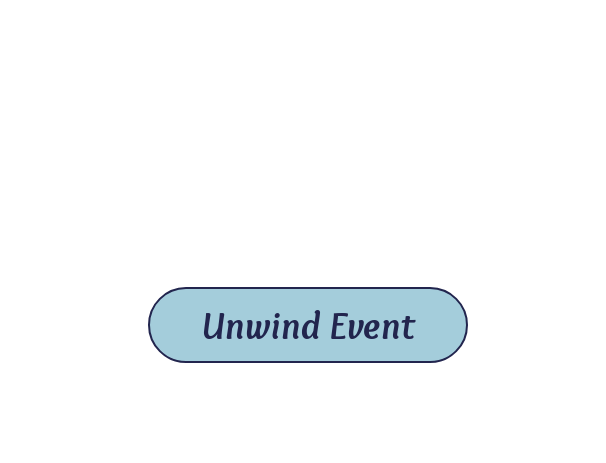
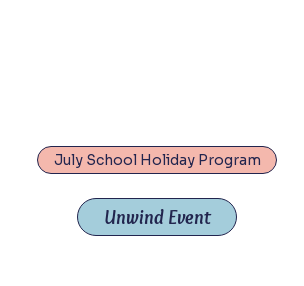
+ July School Holiday Program
